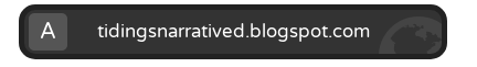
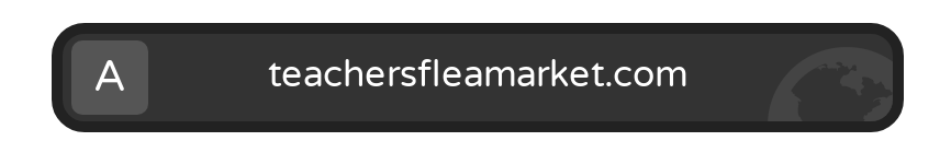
- tidingsnarratived.blogspot.com
+ teachersfleamarket.com
